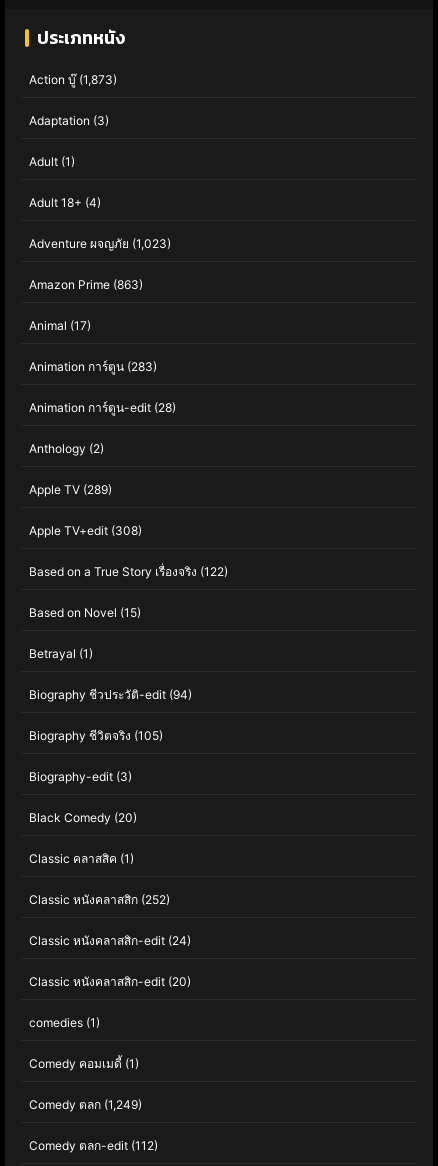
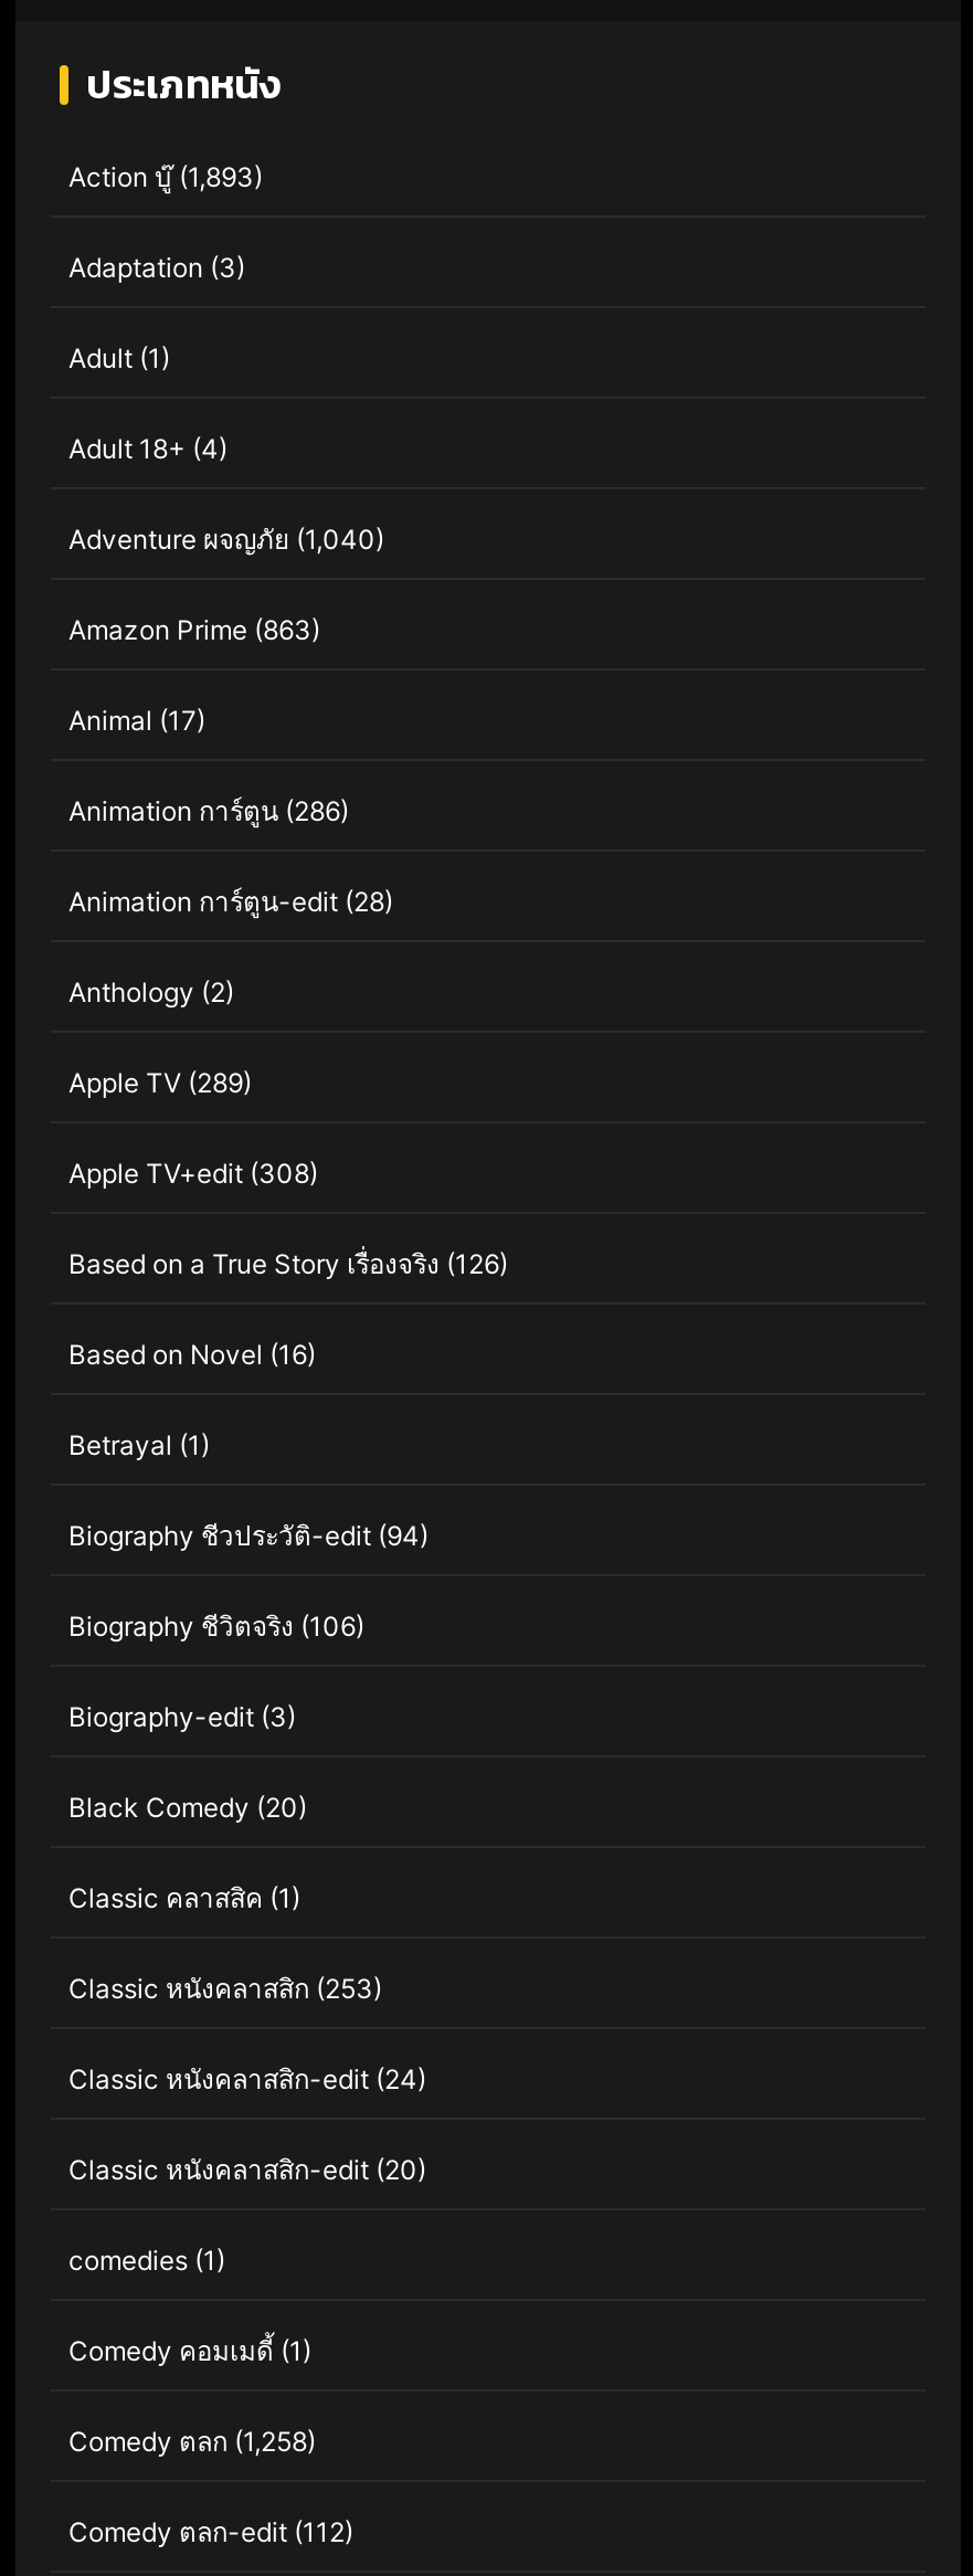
- Action บู๊(1,873)
+ Action บู๊(1,893)

- Adventure ผจญภัย(1,023)
+ Adventure ผจญภัย(1,040)

- Animation การ์ตูน(283)
+ Animation การ์ตูน(286)

- Based on a True Story เรื่องจริง(122)
+ Based on a True Story เรื่องจริง(126)

- Based on Novel (15)
+ Based on Novel (16)

- Biography ชีวิตจริง(105)
+ Biography ชีวิตจริง(106)

- Classic หนังคลาสสิก(252)
+ Classic หนังคลาสสิก(253)

- Comedy ตลก(1,249)
+ Comedy ตลก(1,258)
